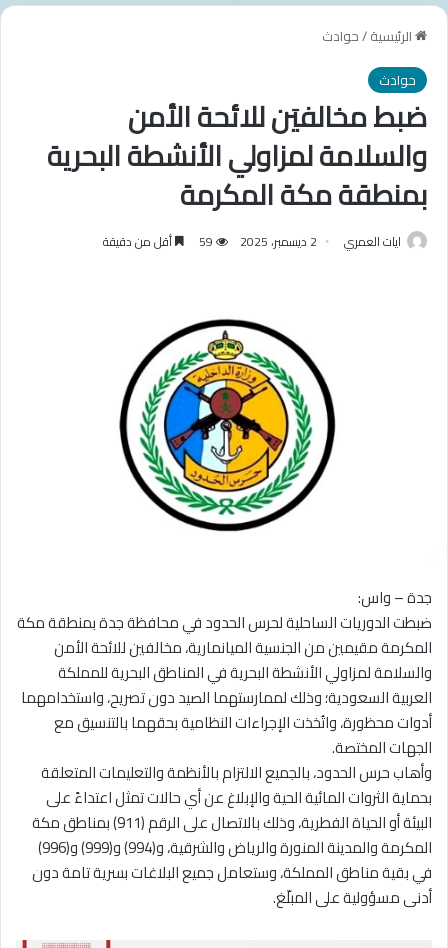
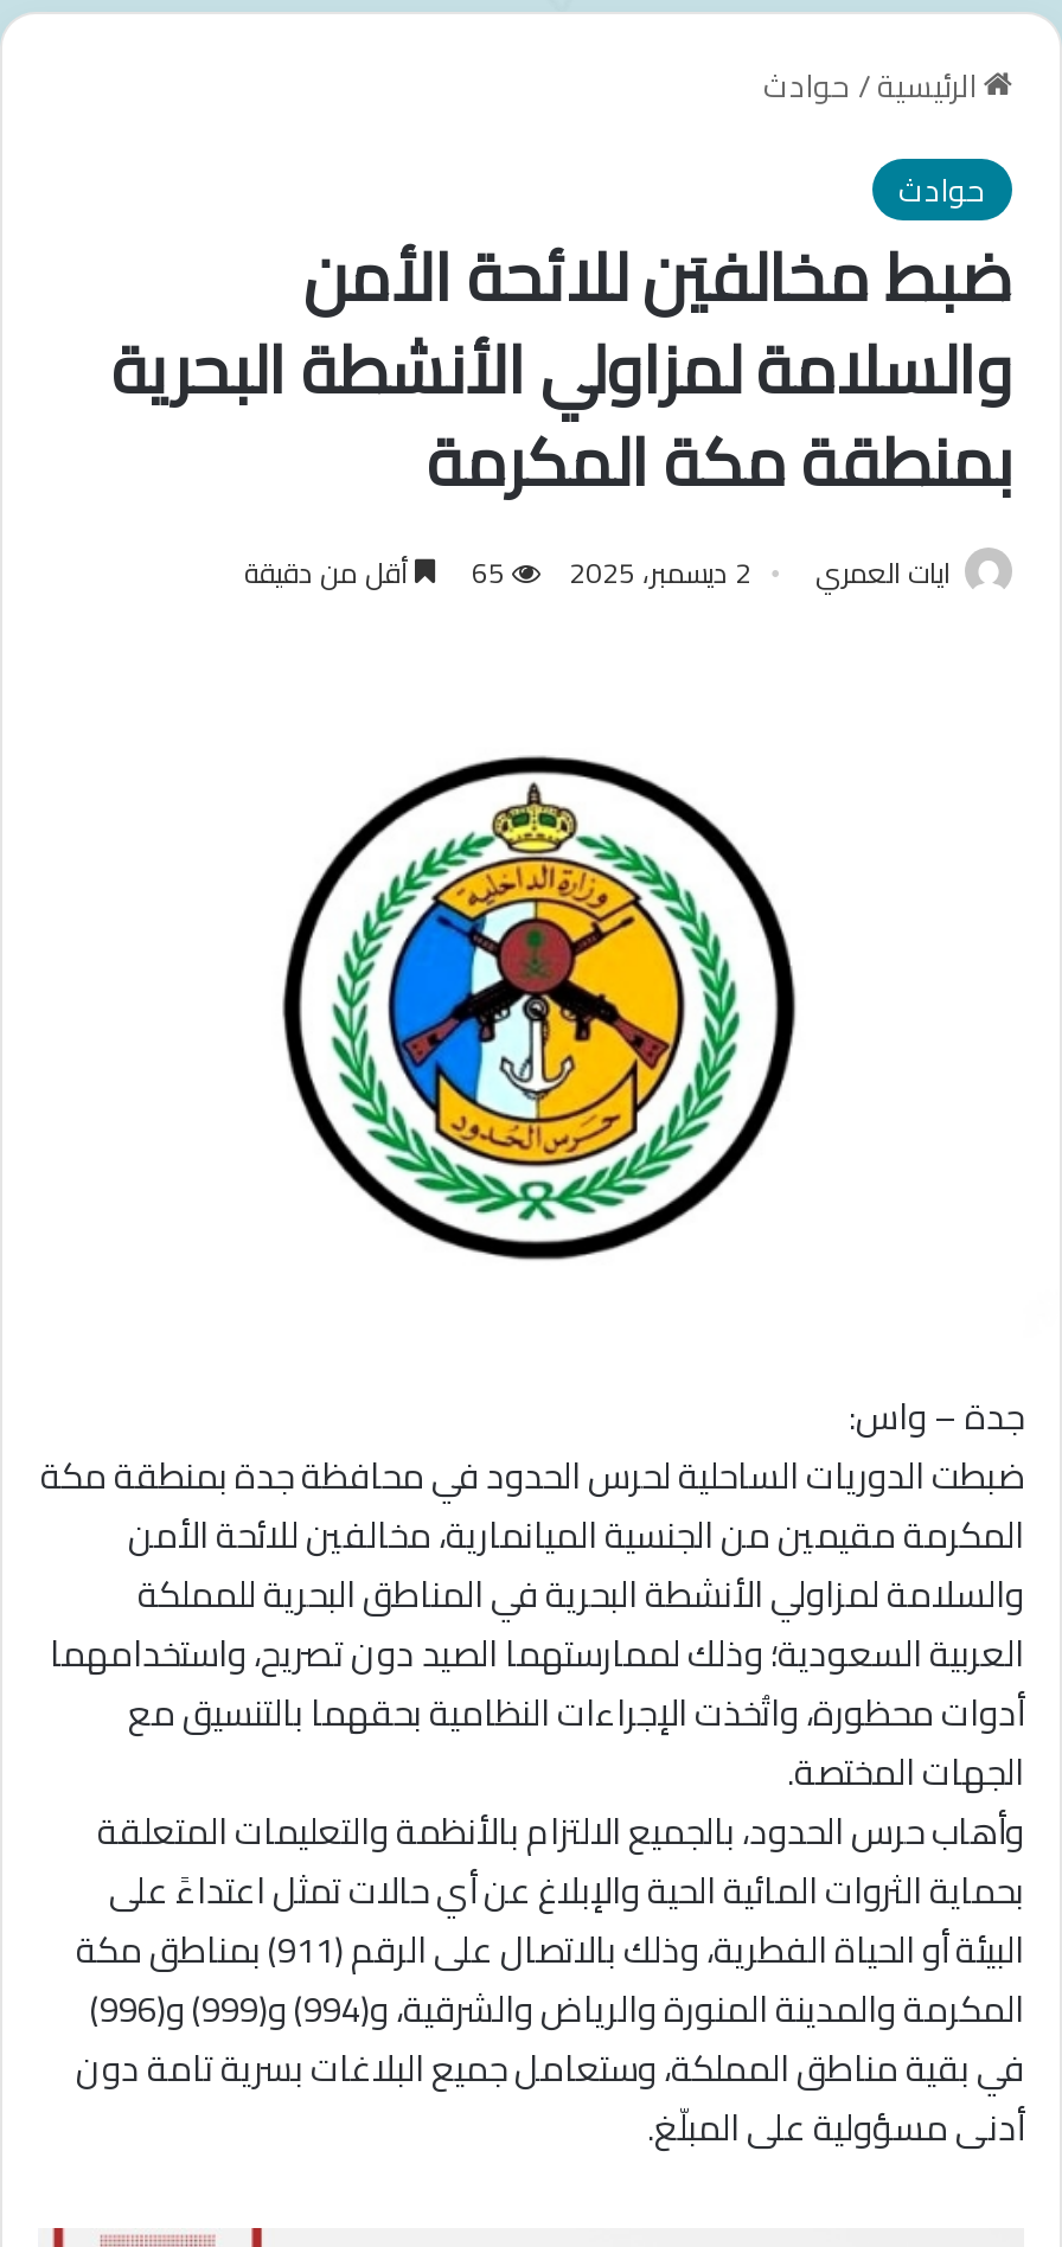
- 59 أقل من دقيقة
+ 65 أقل من دقيقة
